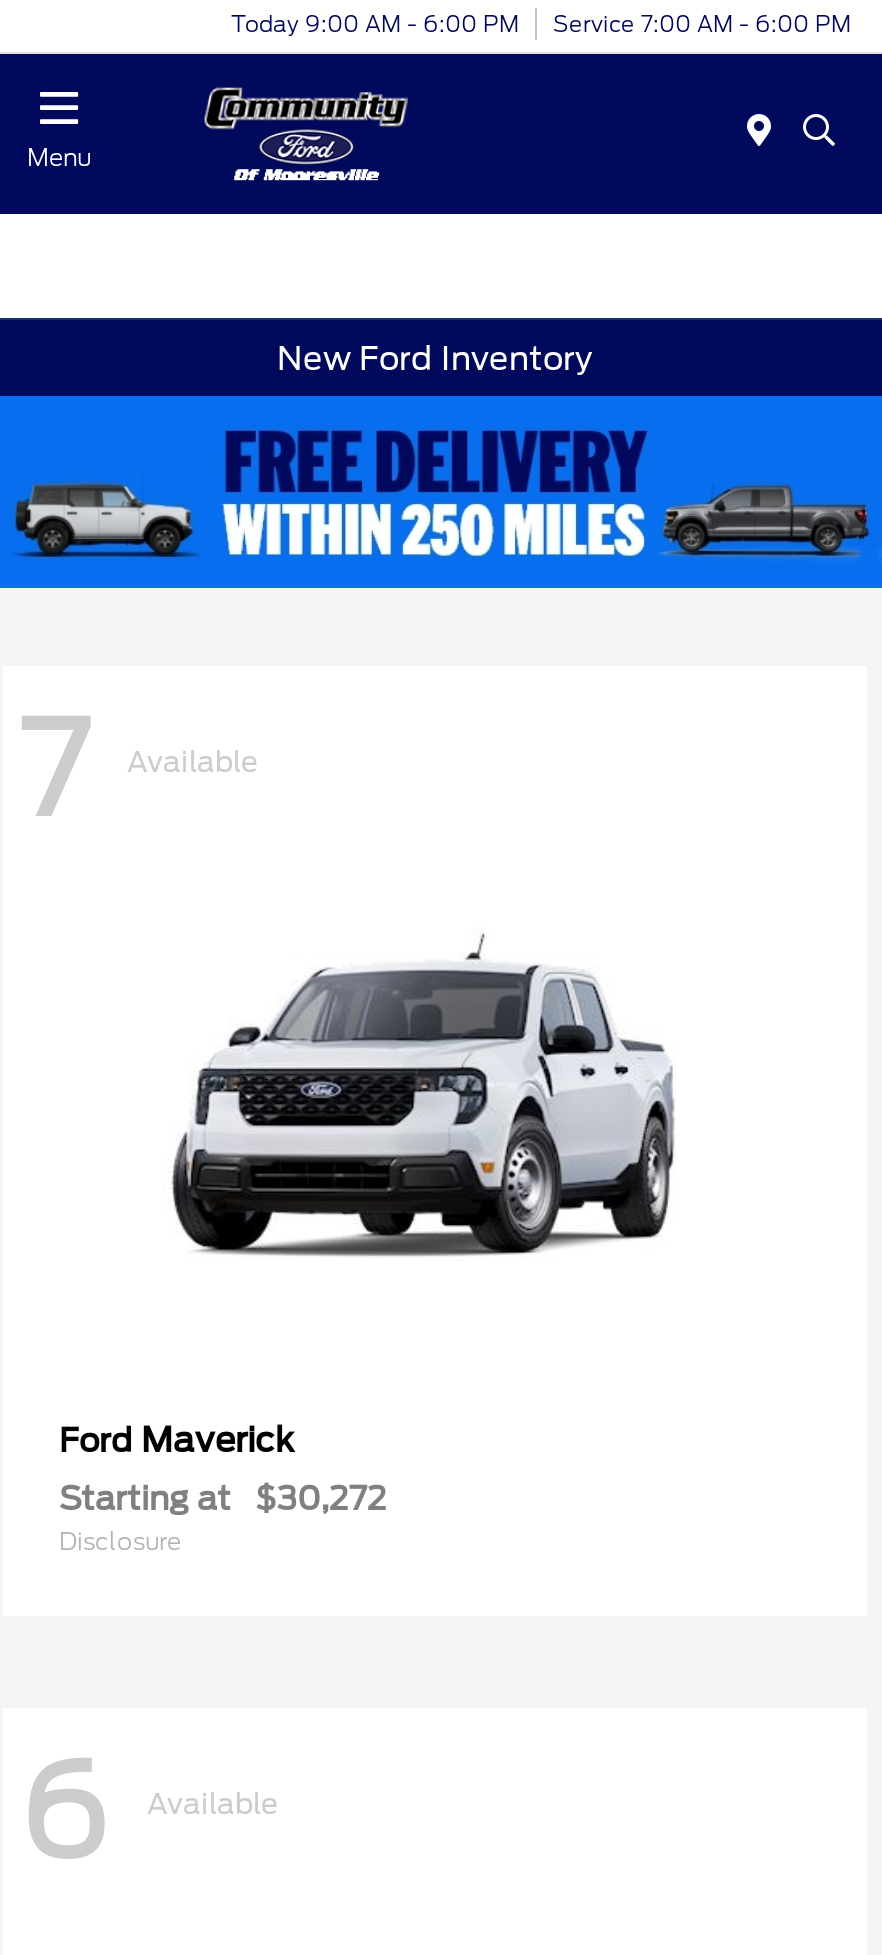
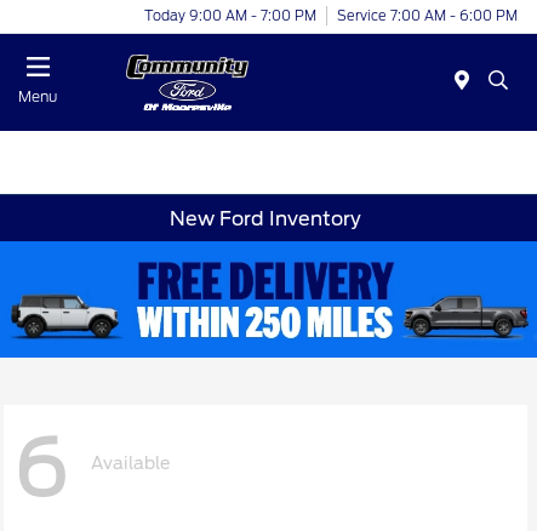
- Today 9:00 AM - 6:00 PM Service 7:00 AM - 6:00 PM
+ Today 9:00 AM - 7:00 PM Service 7:00 AM - 6:00 PM

- 7
- Available

- [image]

- Ford Maverick
- Starting at
- $30,272
- Disclosure
